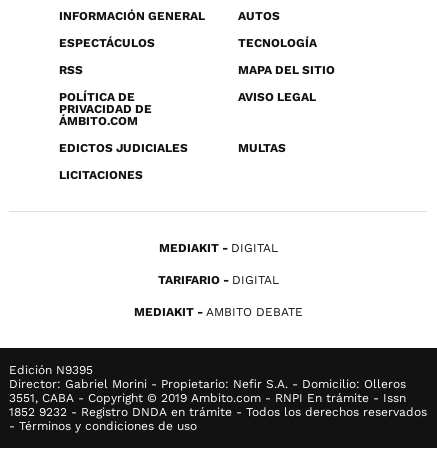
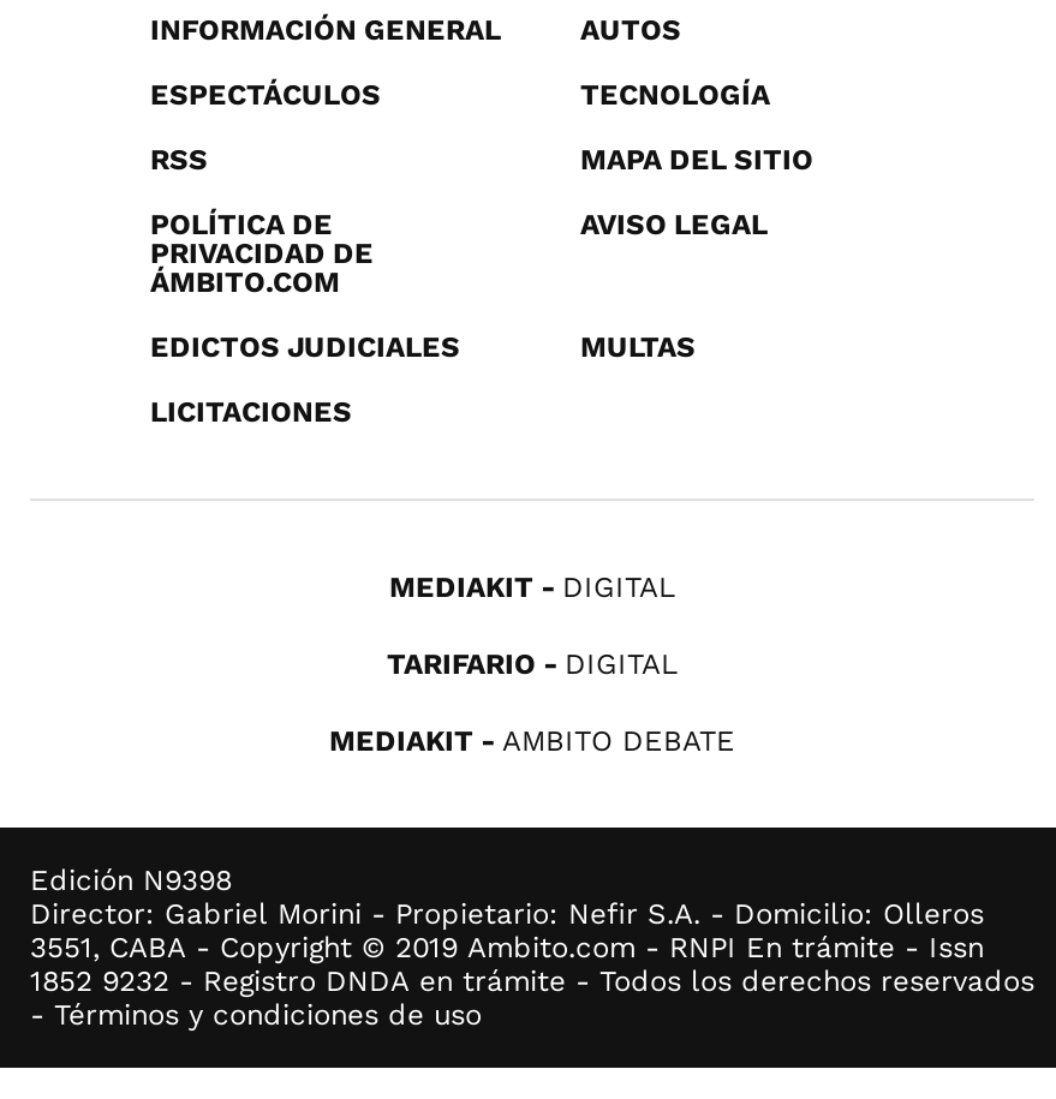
- Edición N9395
+ Edición N9398
